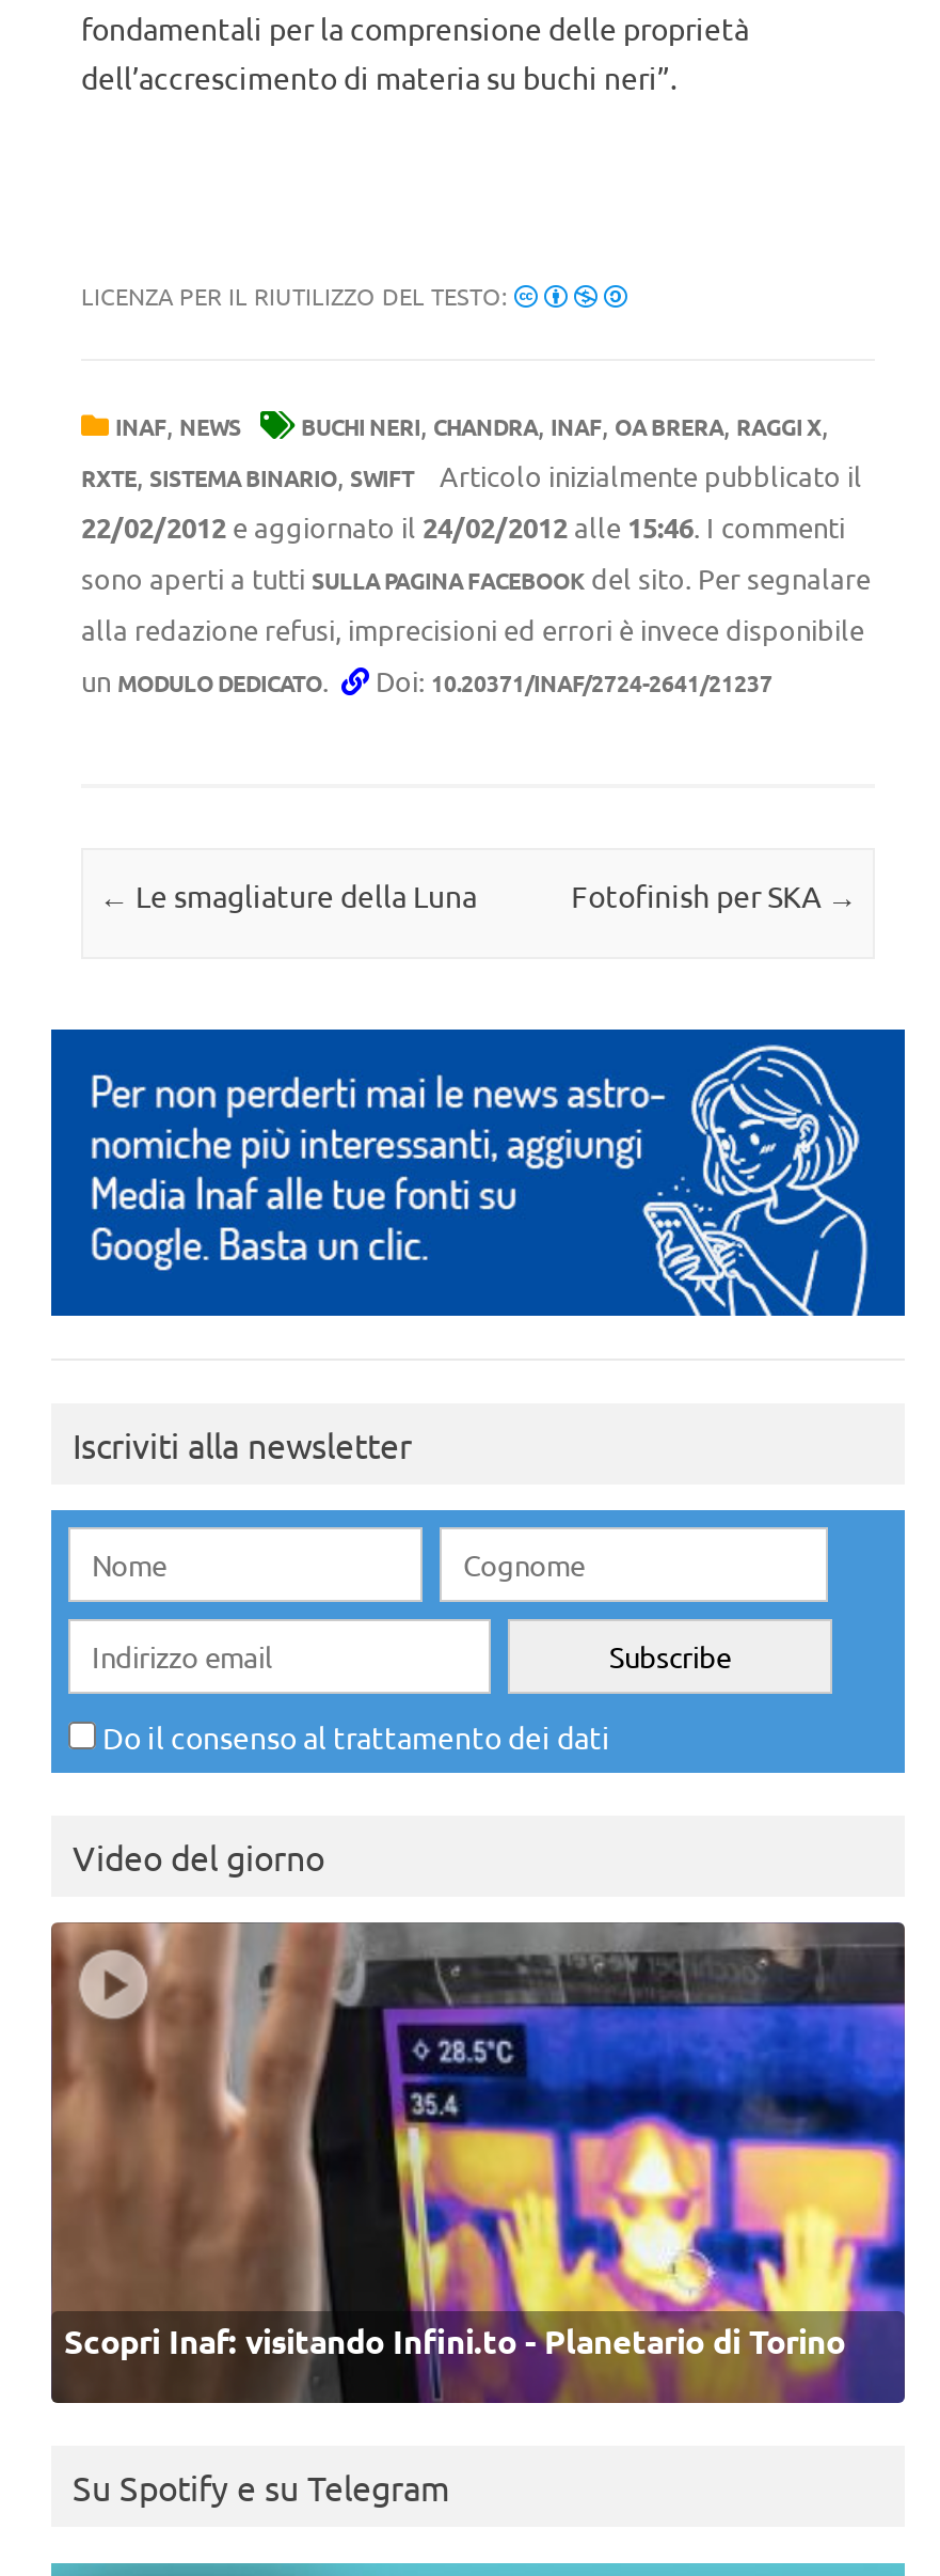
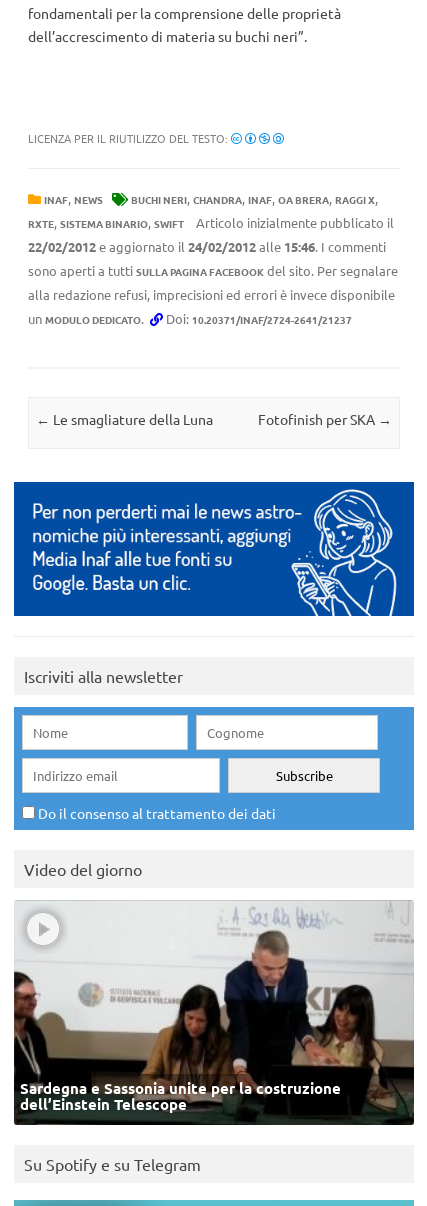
- [image]
- Scopri Inaf: visitando Infini.to - Planetario di Torino
+ [image]
+ Sardegna e Sassonia unite per la costruzione
+ dell’Einstein Telescope
